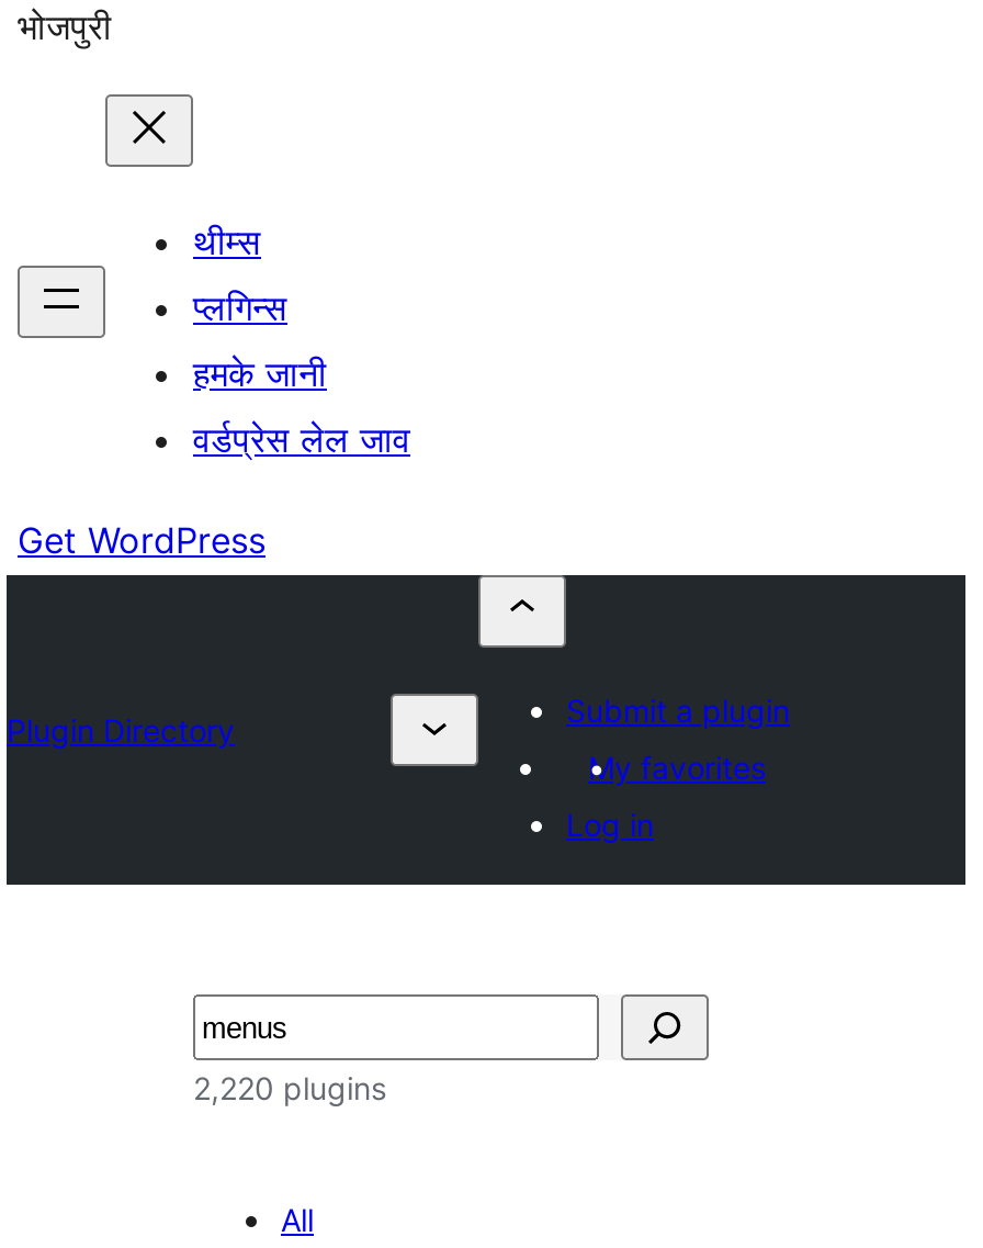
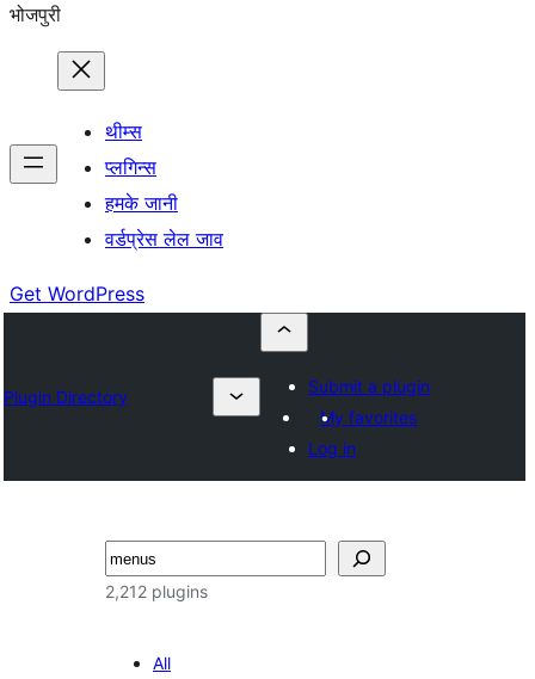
- 2,220 plugins
+ 2,212 plugins
